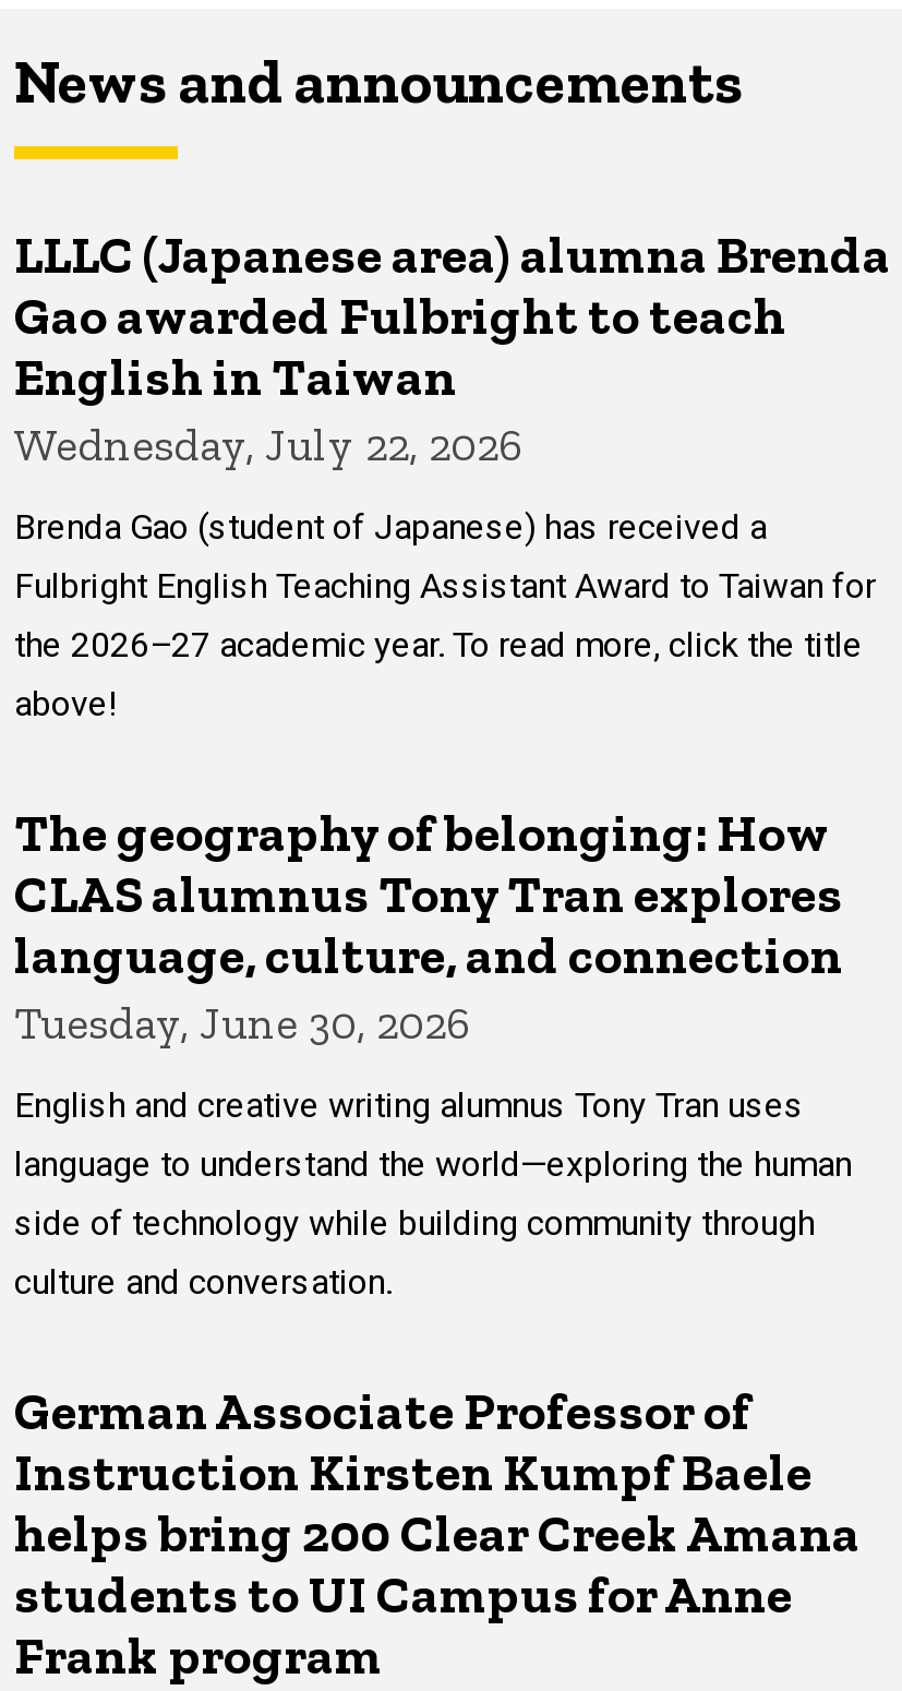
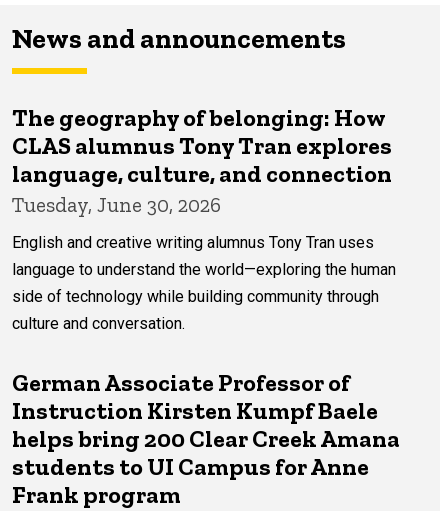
- LLLC (Japanese area) alumna Brenda
- Gao awarded Fulbright to teach
- English in Taiwan
- Wednesday, July 22, 2026
- Brenda Gao (student of Japanese) has received a
- Fulbright English Teaching Assistant Award to Taiwan for
- the 2026–27 academic year. To read more, click the title
- above!
